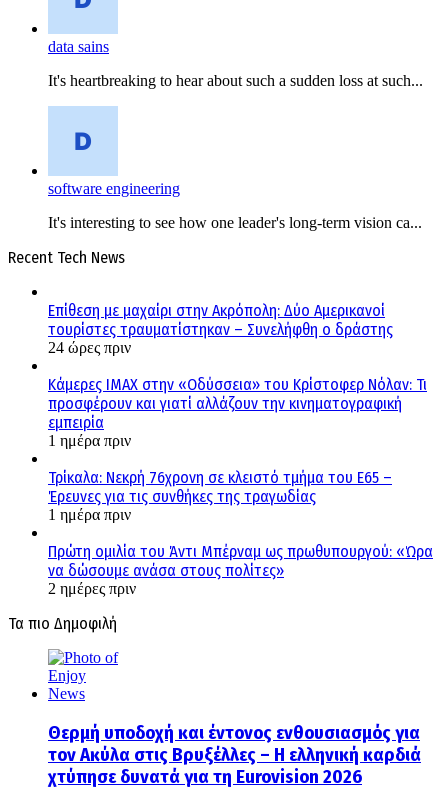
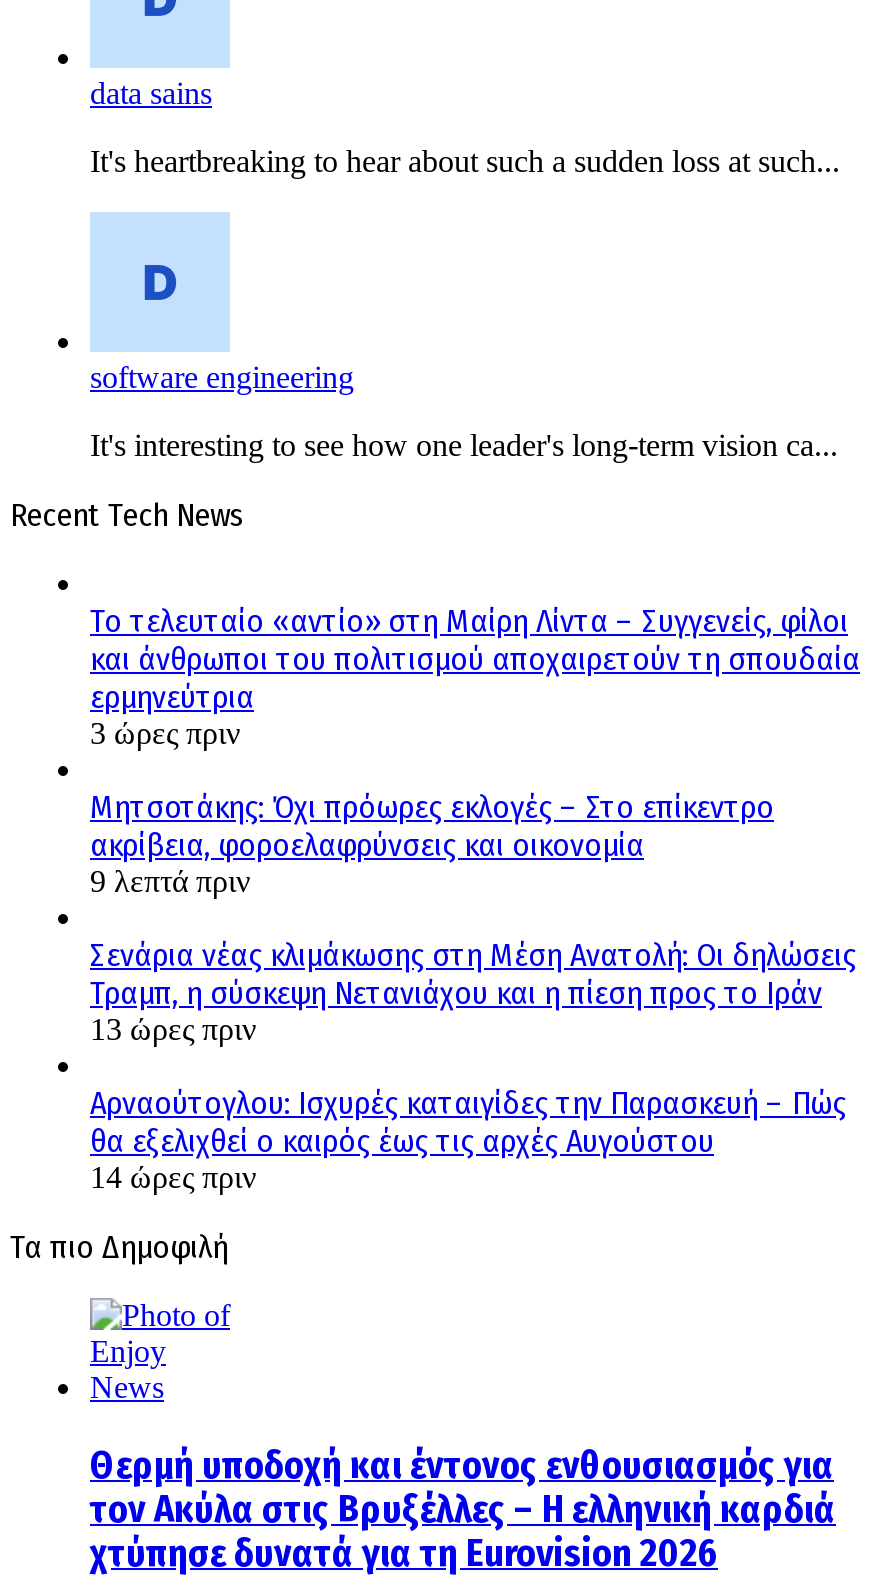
- Επίθεση με μαχαίρι στην Ακρόπολη: Δύο Αμερικανοί
- τουρίστες τραυματίστηκαν – Συνελήφθη ο δράστης
- 24 ώρες πριν
+ Το τελευταίο «αντίο» στη Μαίρη Λίντα – Συγγενείς, φίλοι
+ και άνθρωποι του πολιτισμού αποχαιρετούν τη σπουδαία
+ ερμηνεύτρια
+ 3 ώρες πριν

- Κάμερες IMAX στην «Οδύσσεια» του Κρίστοφερ Νόλαν: Τι
- προσφέρουν και γιατί αλλάζουν την κινηματογραφική
- εμπειρία
- 1 ημέρα πριν
+ Μητσοτάκης: Όχι πρόωρες εκλογές – Στο επίκεντρο
+ ακρίβεια, φοροελαφρύνσεις και οικονομία
+ 9 λεπτά πριν

- Τρίκαλα: Νεκρή 76χρονη σε κλειστό τμήμα του Ε65 –
- Έρευνες για τις συνθήκες της τραγωδίας
- 1 ημέρα πριν
+ Σενάρια νέας κλιμάκωσης στη Μέση Ανατολή: Οι δηλώσεις
+ Τραμπ, η σύσκεψη Νετανιάχου και η πίεση προς το Ιράν
+ 13 ώρες πριν

- Πρώτη ομιλία του Άντι Μπέρναμ ως πρωθυπουργού: «Ώρα
- να δώσουμε ανάσα στους πολίτες»
- 2 ημέρες πριν
+ Αρναούτογλου: Ισχυρές καταιγίδες την Παρασκευή – Πώς
+ θα εξελιχθεί ο καιρός έως τις αρχές Αυγούστου
+ 14 ώρες πριν
